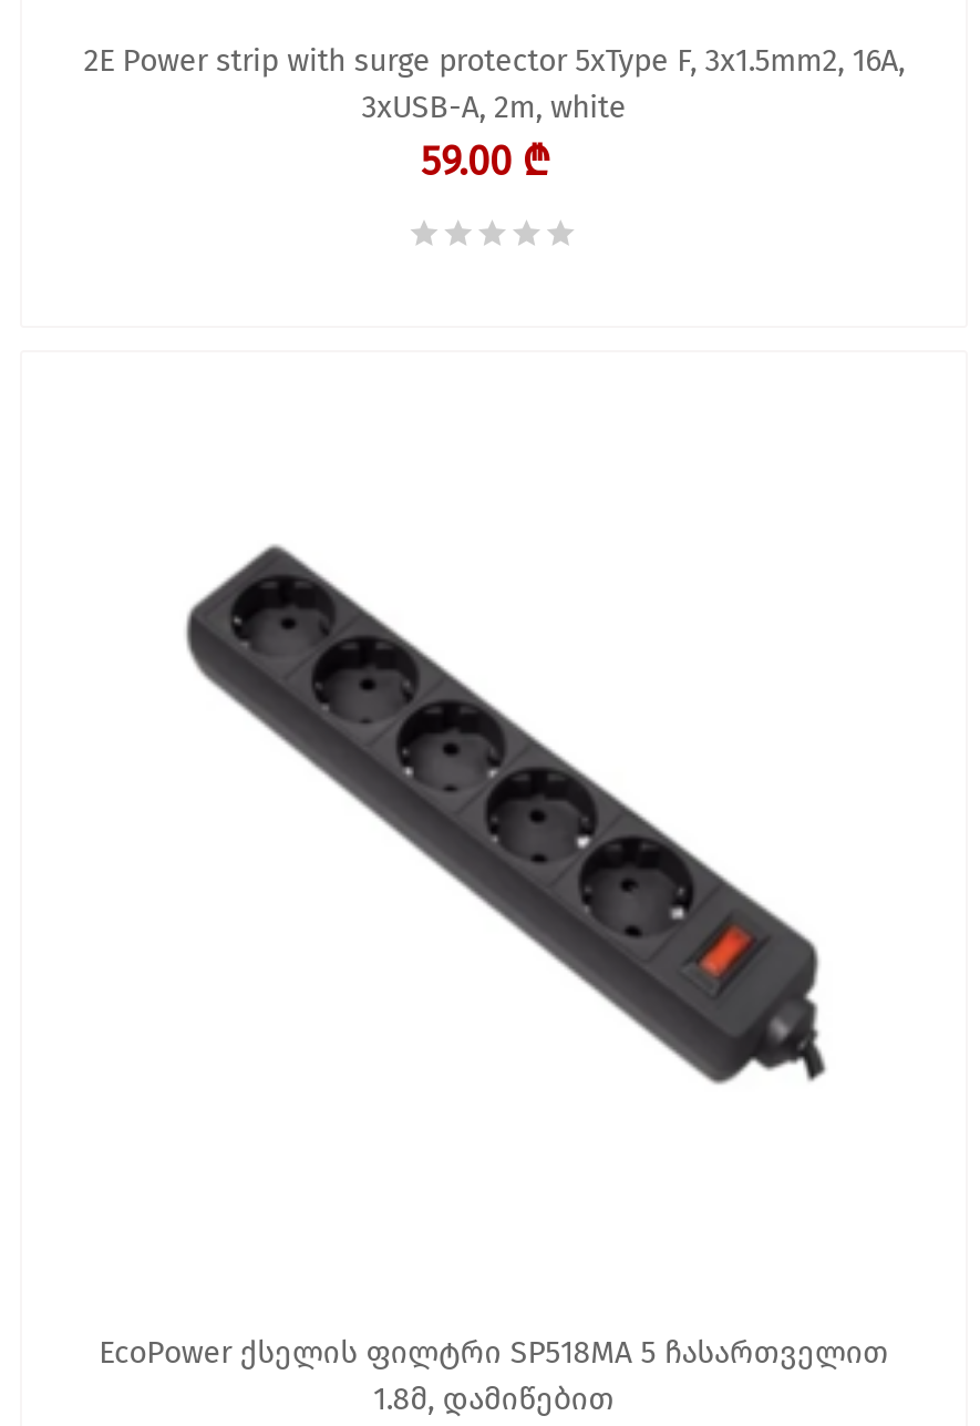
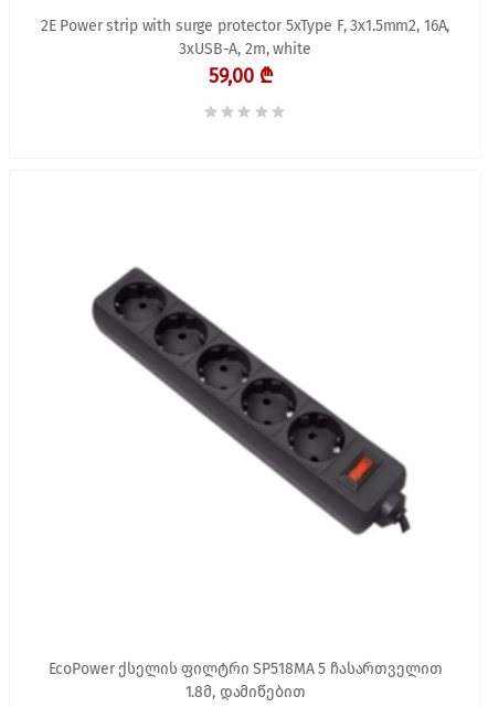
- 59.00 ₾
+ 59,00 ₾
